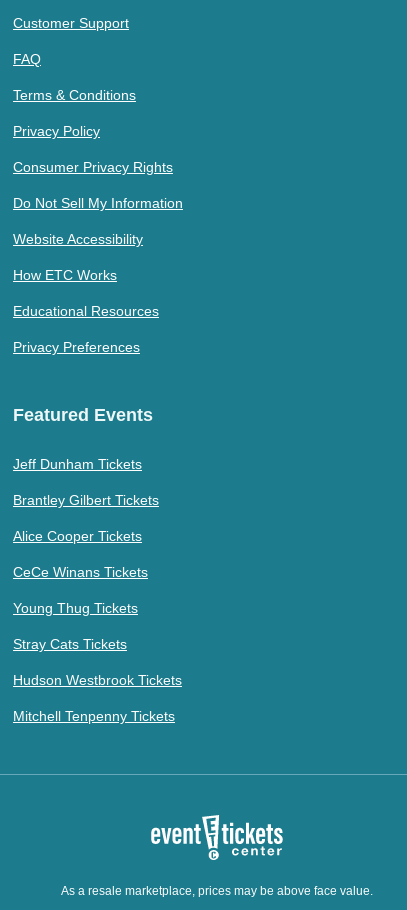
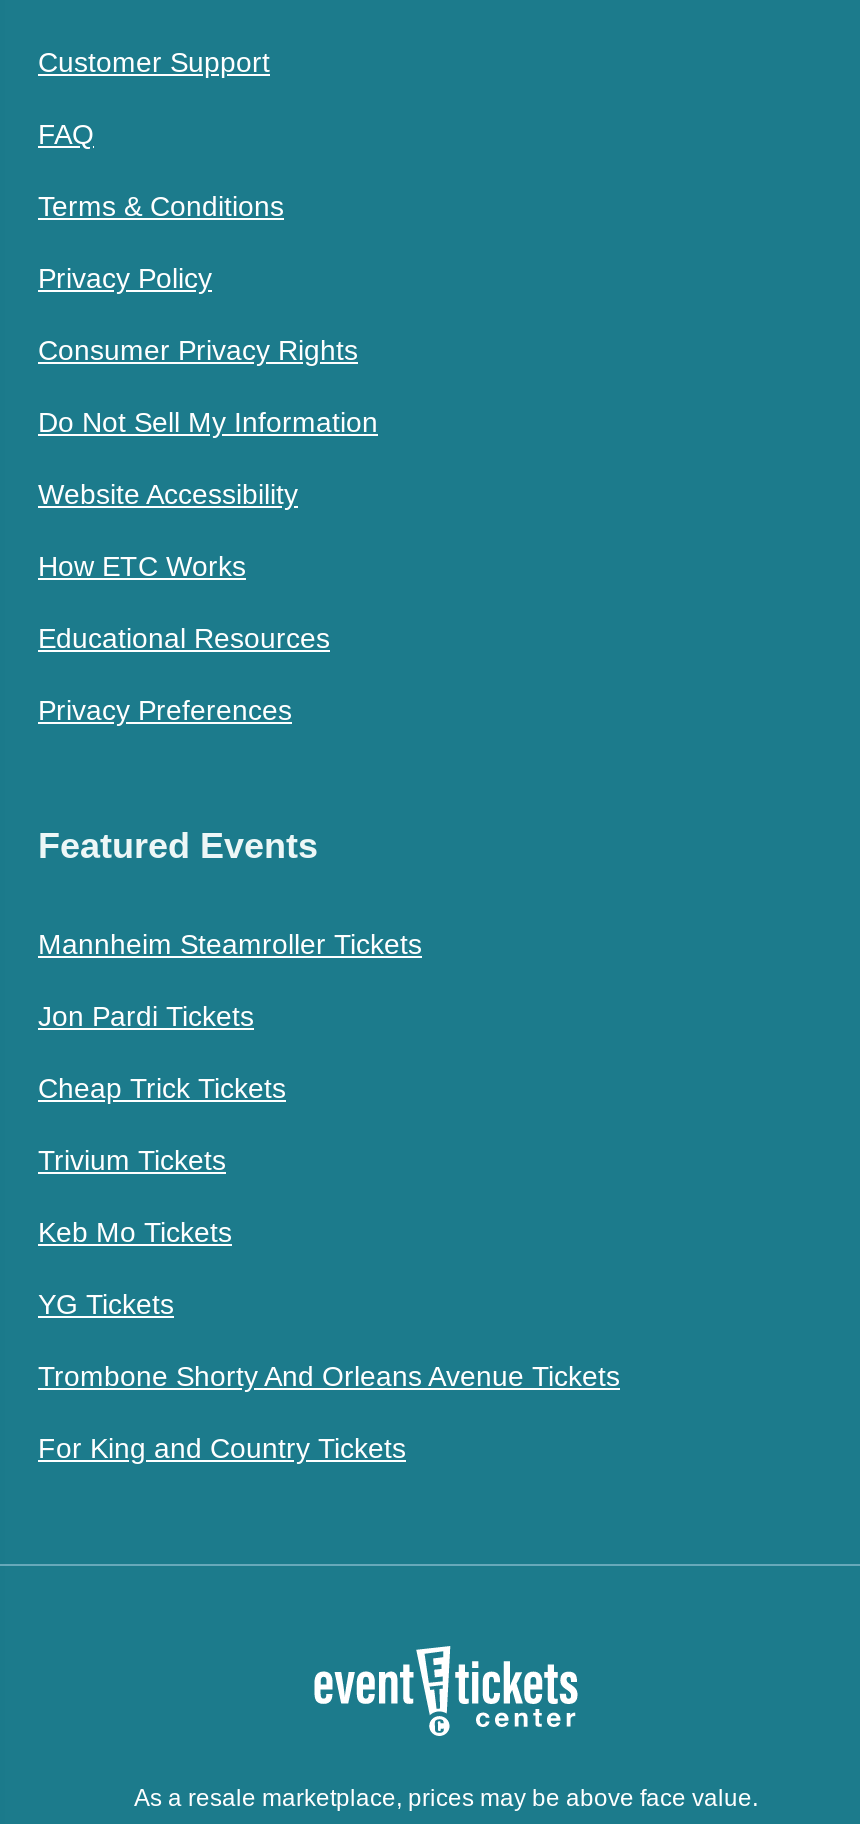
- Jeff Dunham Tickets
+ Mannheim Steamroller Tickets

- Brantley Gilbert Tickets
+ Jon Pardi Tickets

- Alice Cooper Tickets
+ Cheap Trick Tickets

- CeCe Winans Tickets
+ Trivium Tickets

- Young Thug Tickets
+ Keb Mo Tickets

- Stray Cats Tickets
+ YG Tickets

- Hudson Westbrook Tickets
+ Trombone Shorty And Orleans Avenue Tickets

- Mitchell Tenpenny Tickets
+ For King and Country Tickets
